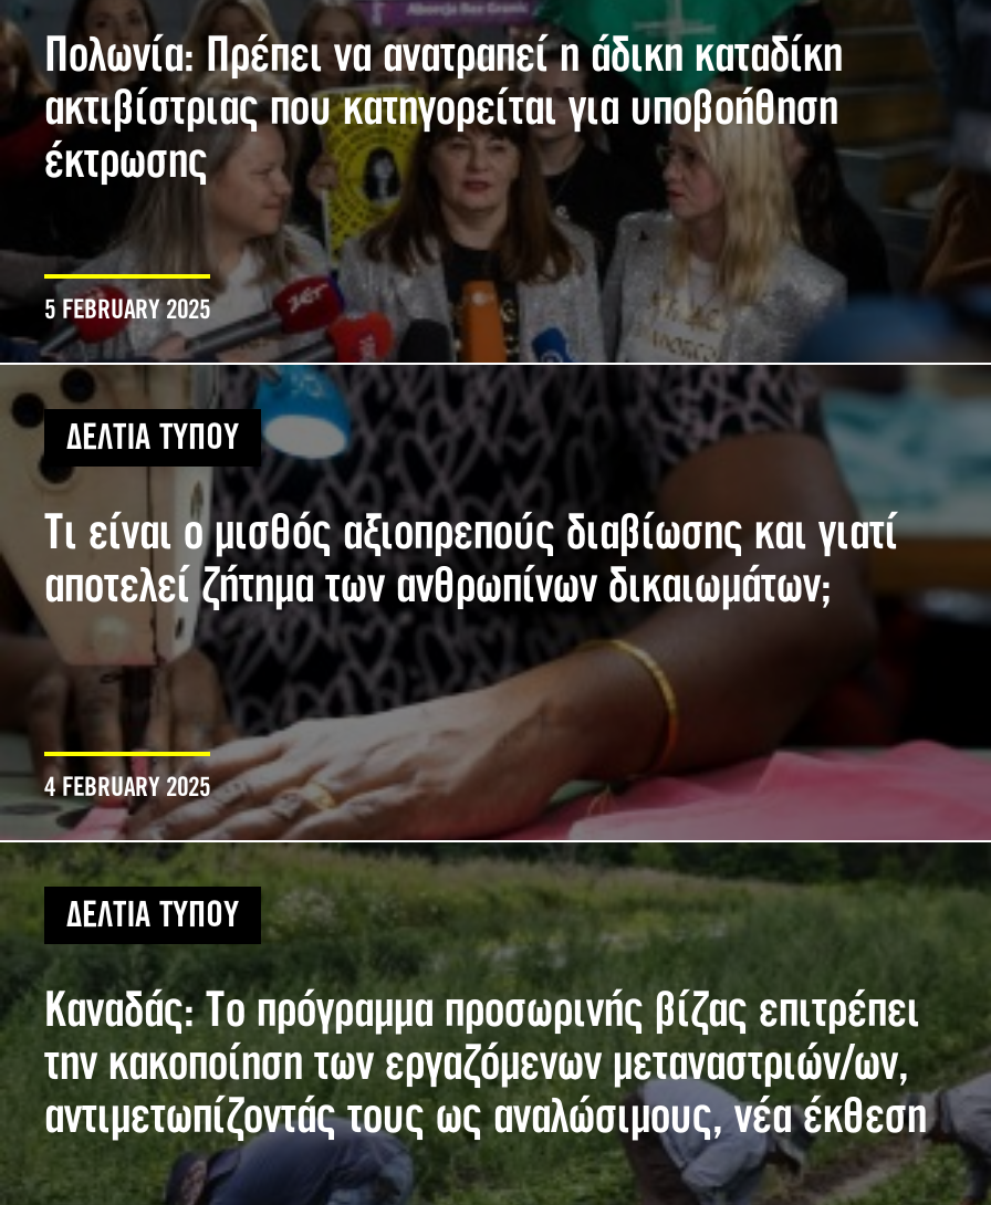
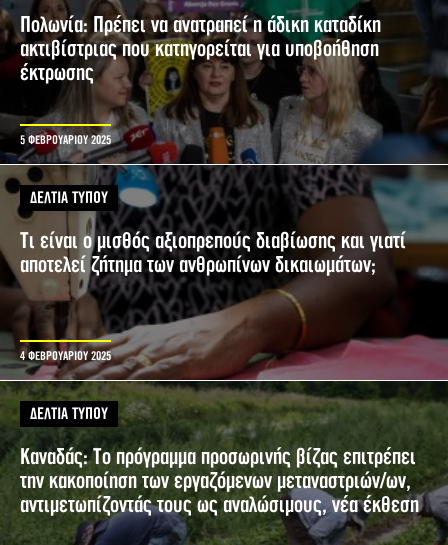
- 5 FEBRUARY 2025
+ 5 ΦΕΒΡΟΥΑΡΙΟΥ 2025

- 4 FEBRUARY 2025
+ 4 ΦΕΒΡΟΥΑΡΙΟΥ 2025
